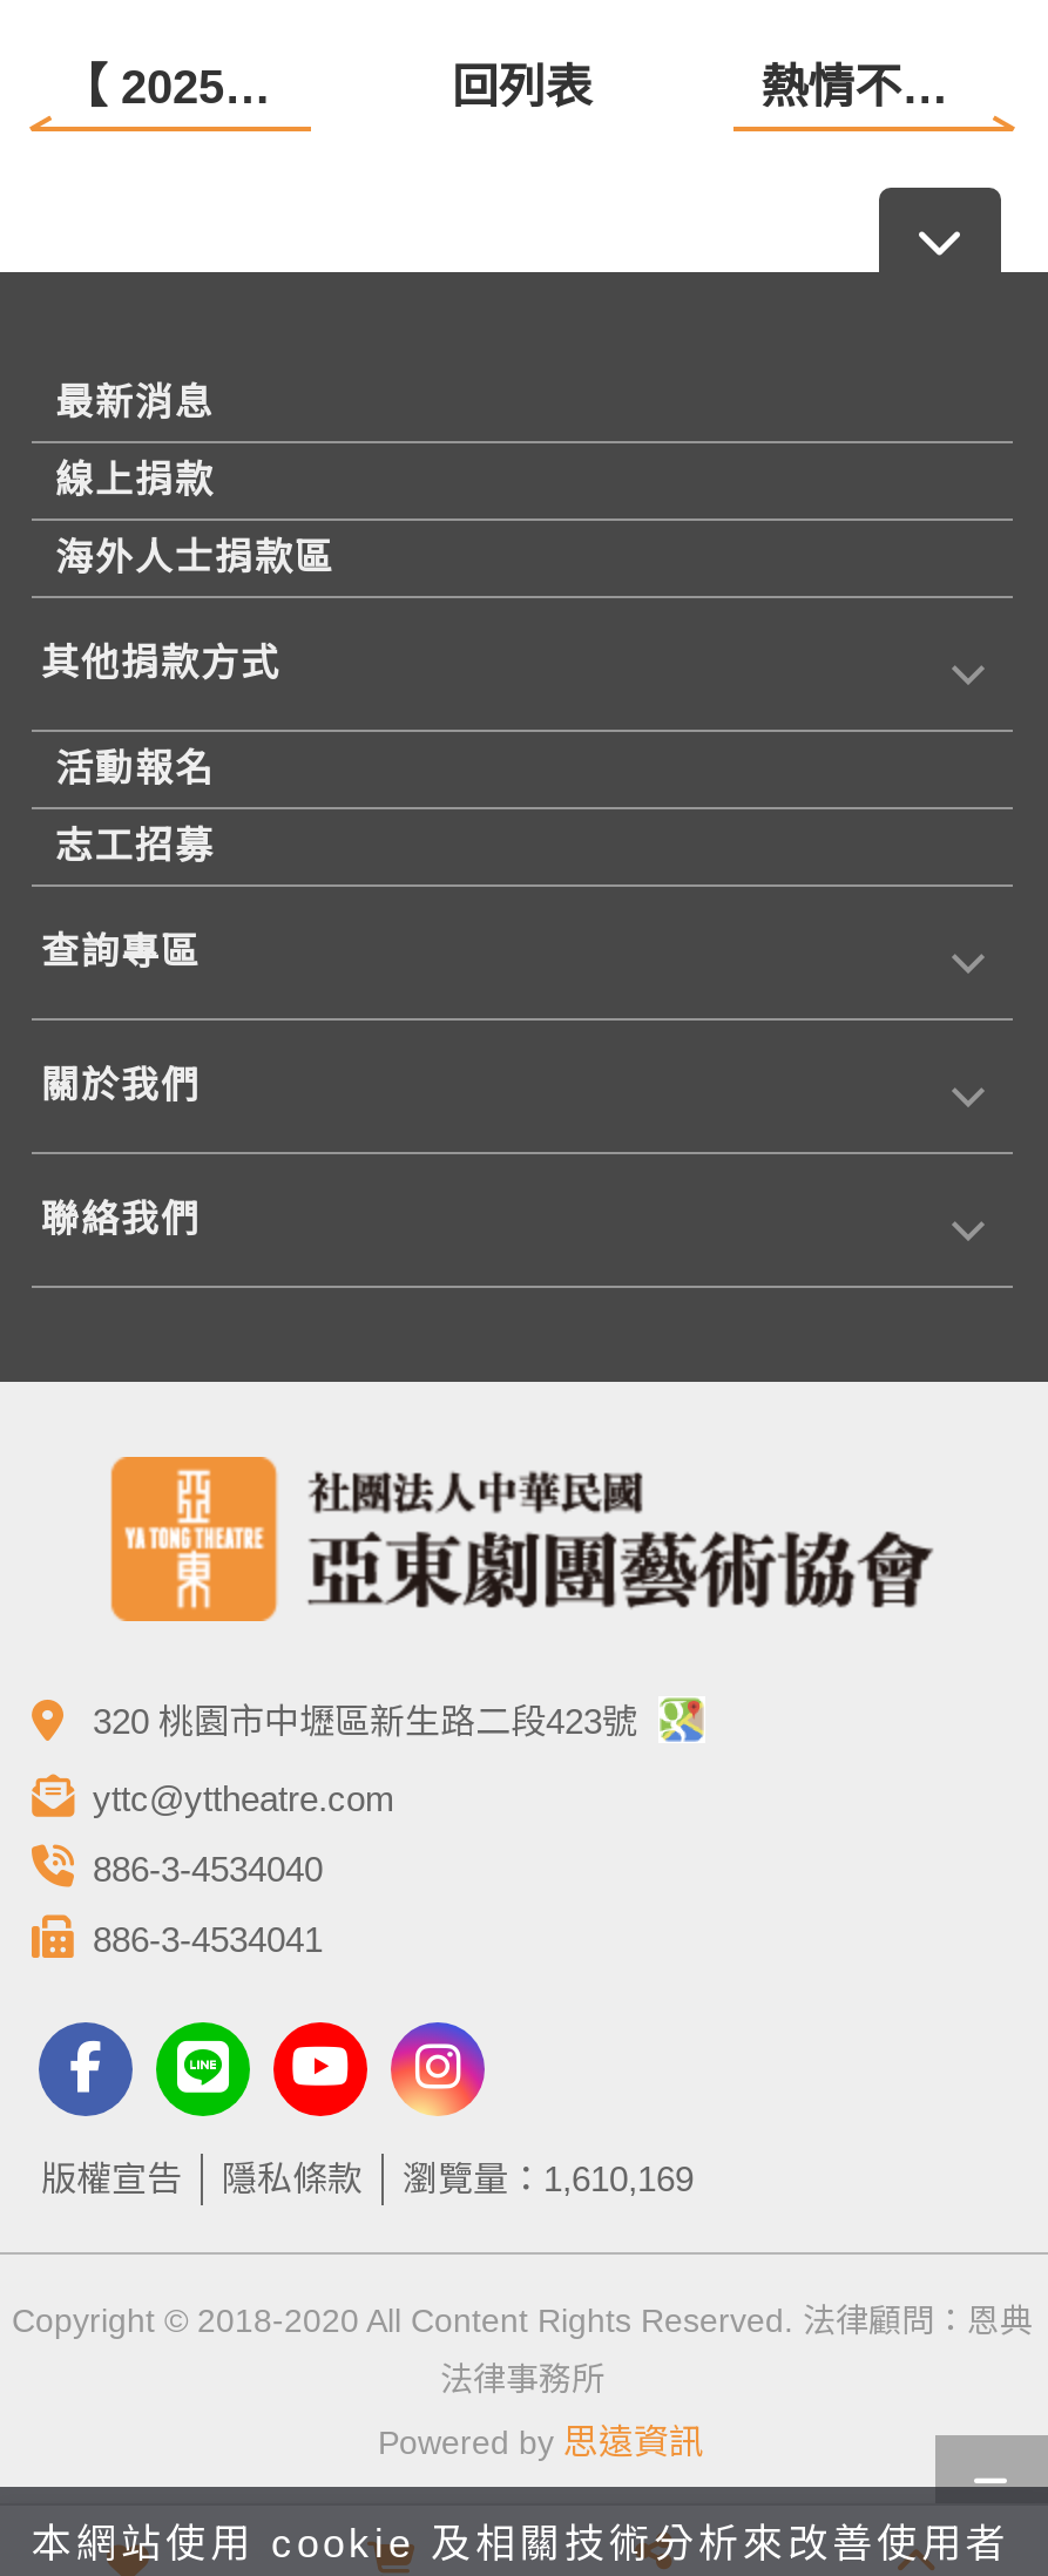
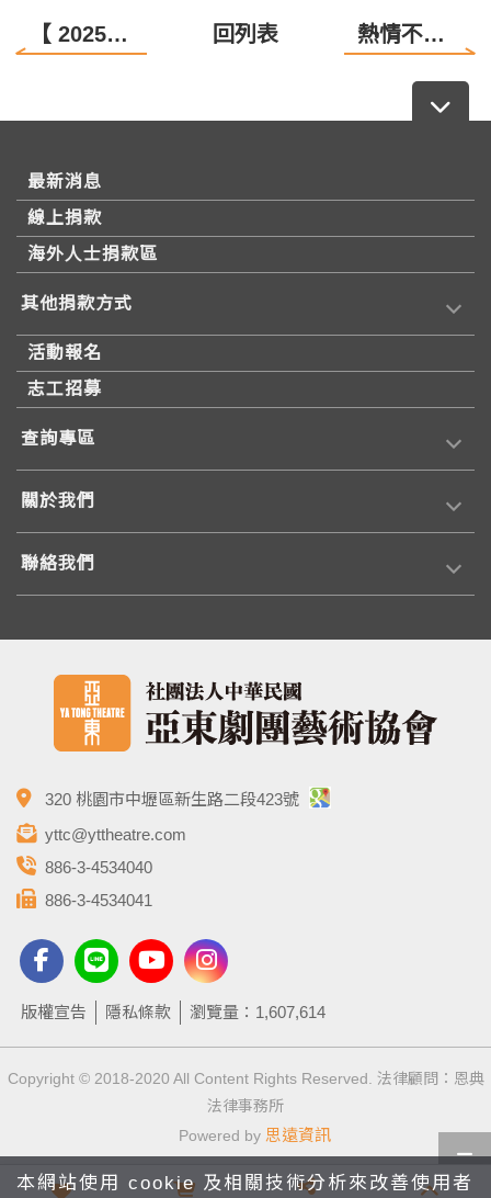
- 版權宣告 隱私條款 瀏覽量：1,610,169
+ 版權宣告 隱私條款 瀏覽量：1,607,614
